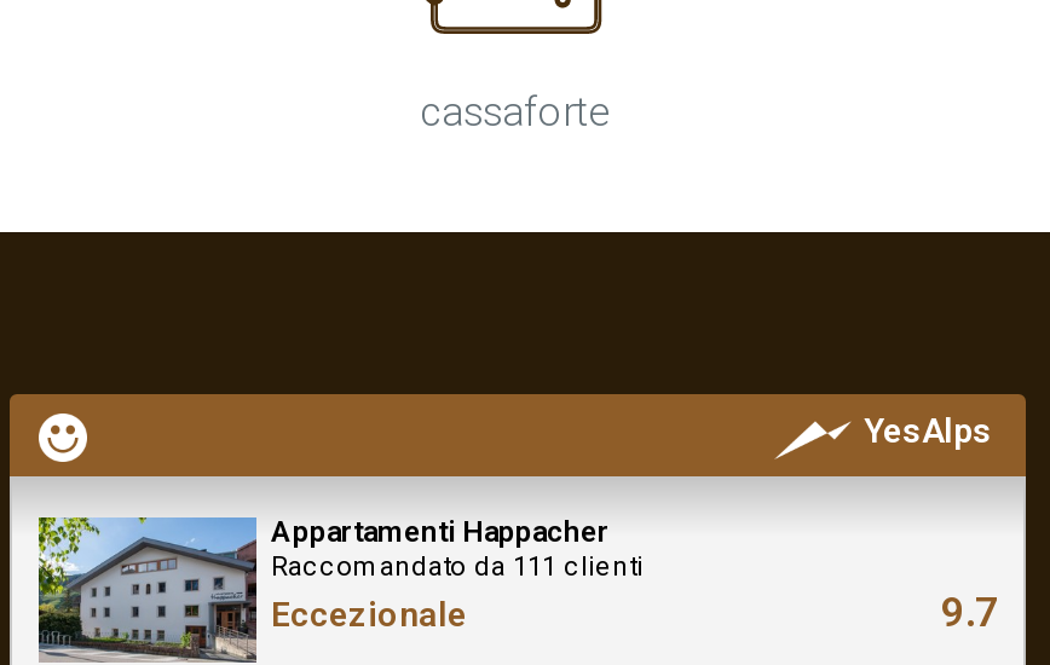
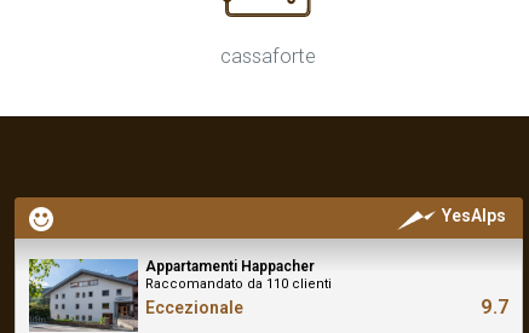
- Raccomandato da 111 clienti
+ Raccomandato da 110 clienti
